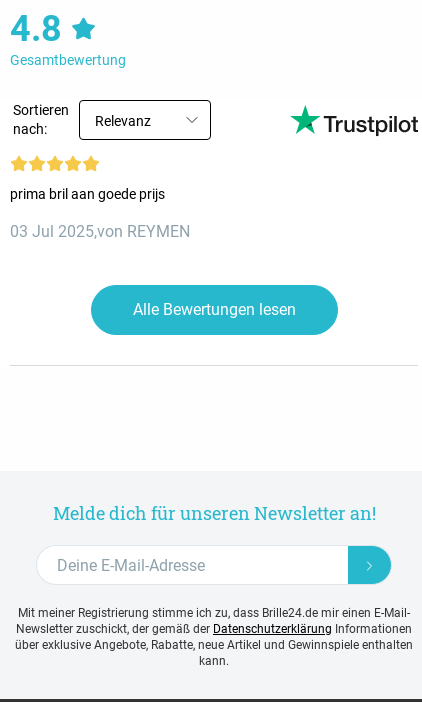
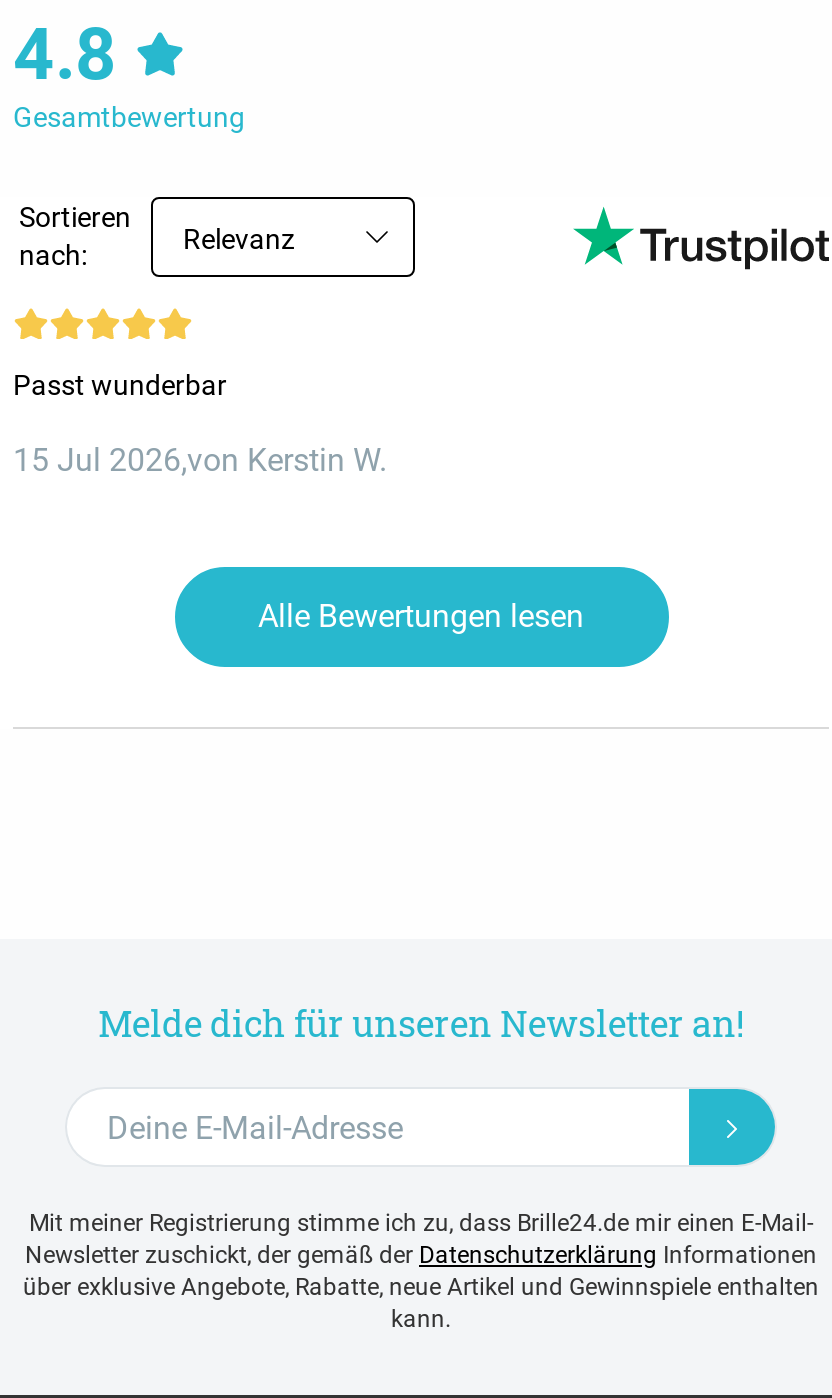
- prima bril aan goede prijs
+ Passt wunderbar

- 03 Jul 2025,von REYMEN
+ 15 Jul 2026,von Kerstin W.
